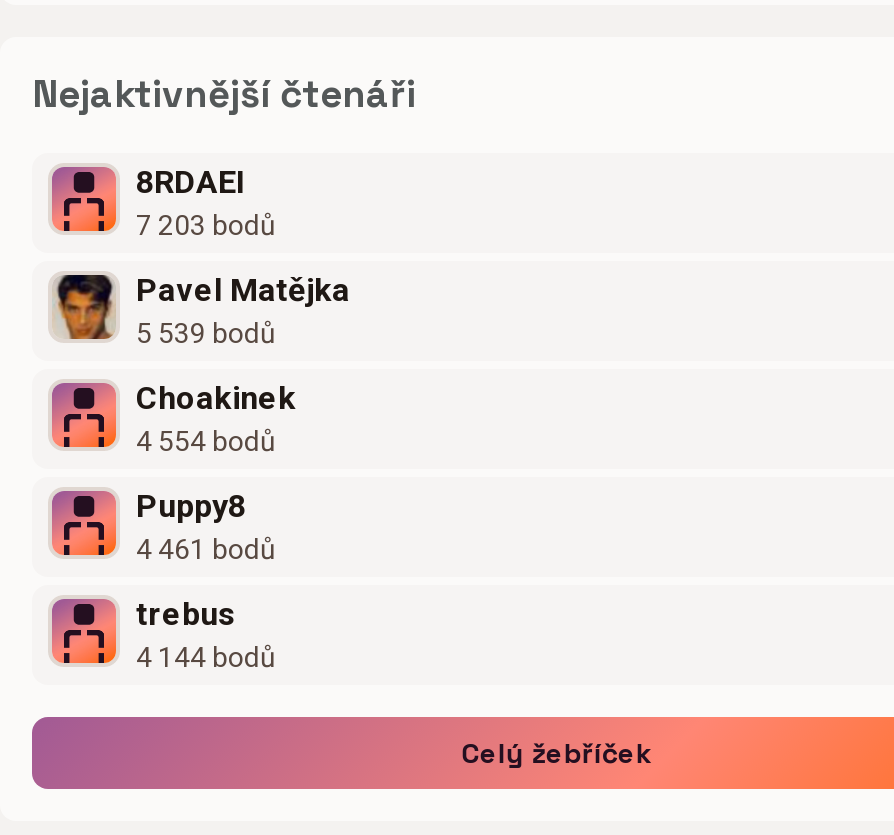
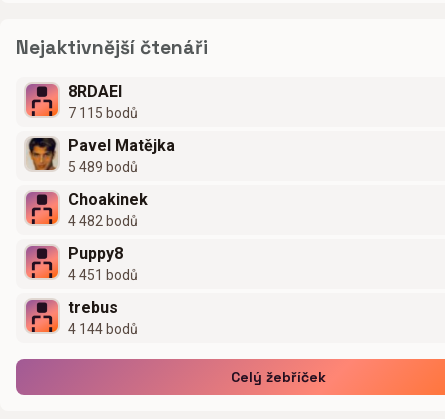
- 7 203 bodů
+ 7 115 bodů

- 5 539 bodů
+ 5 489 bodů

- 4 554 bodů
+ 4 482 bodů

- 4 461 bodů
+ 4 451 bodů
